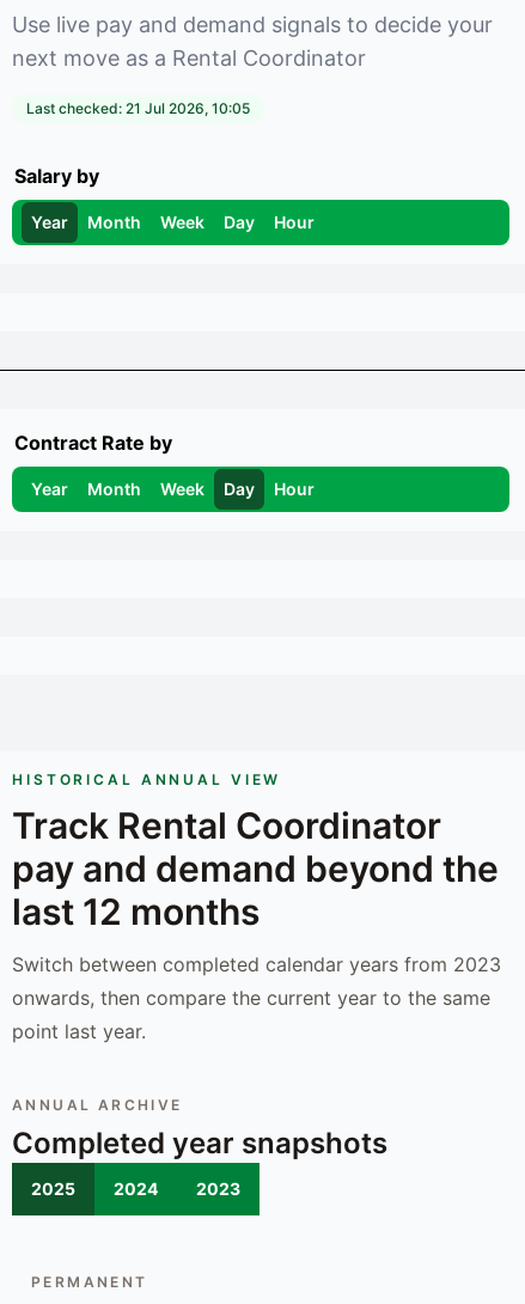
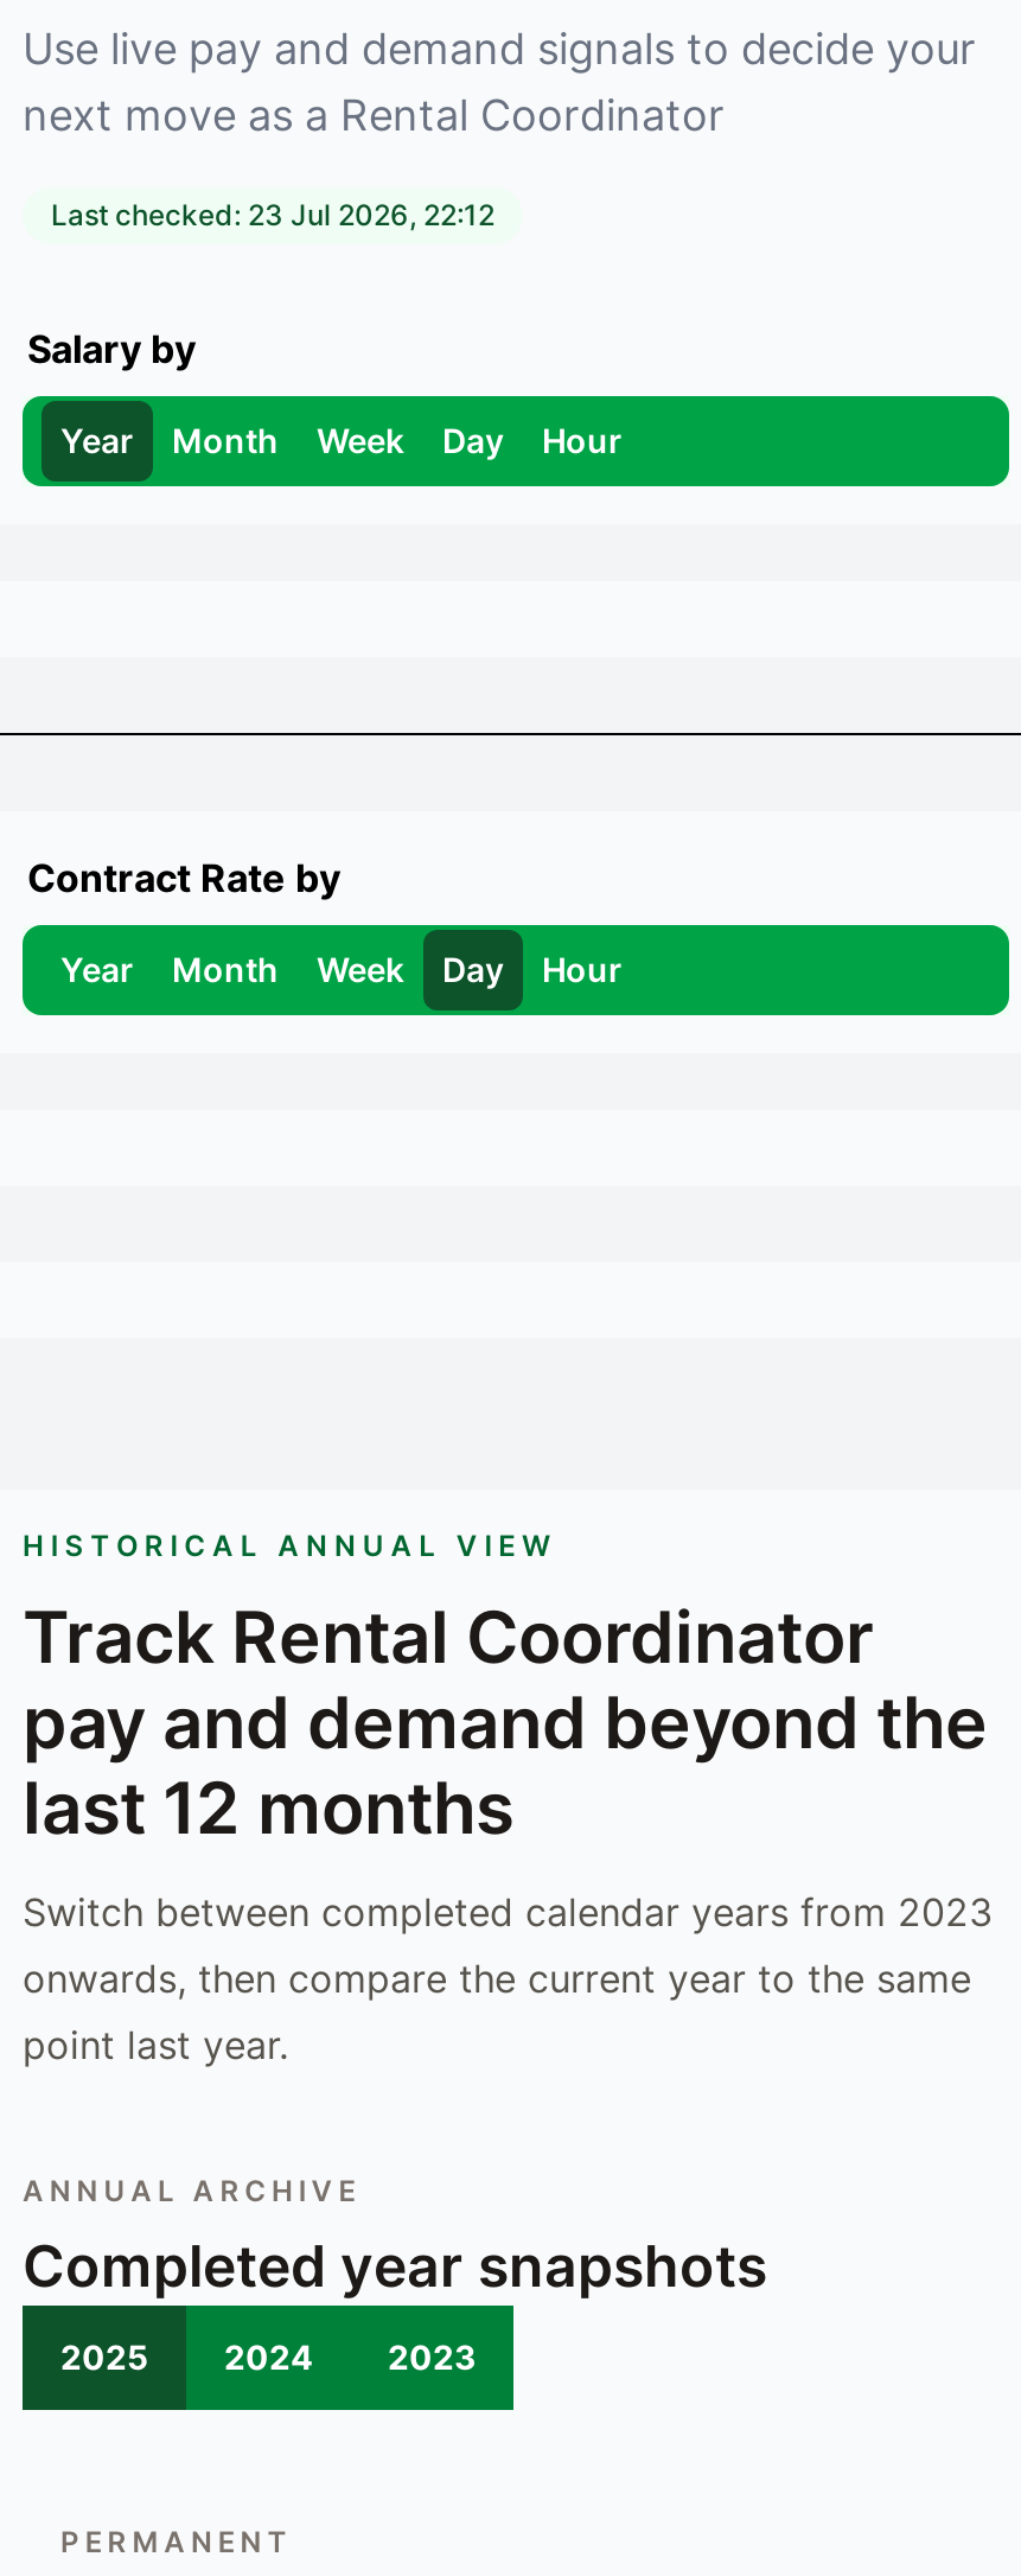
- Last checked: 21 Jul 2026, 10:05
+ Last checked: 23 Jul 2026, 22:12
